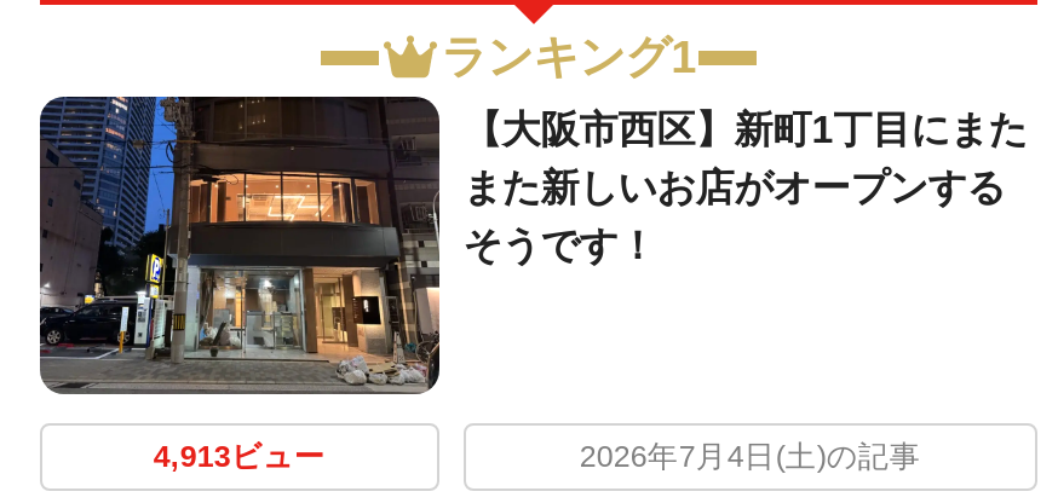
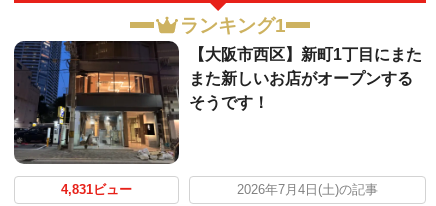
- 4,913ビュー
+ 4,831ビュー
